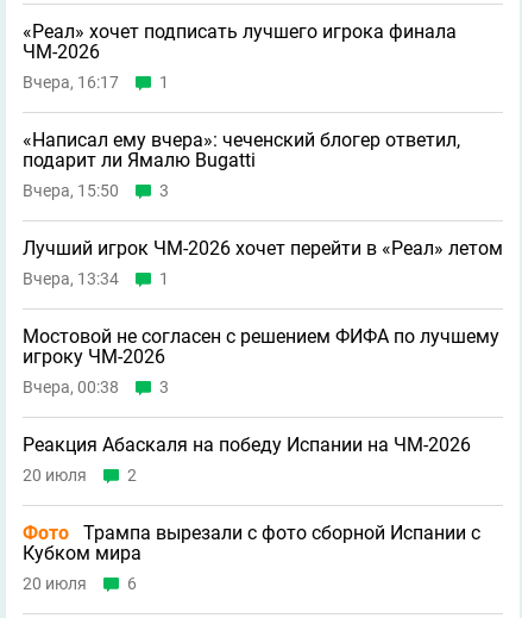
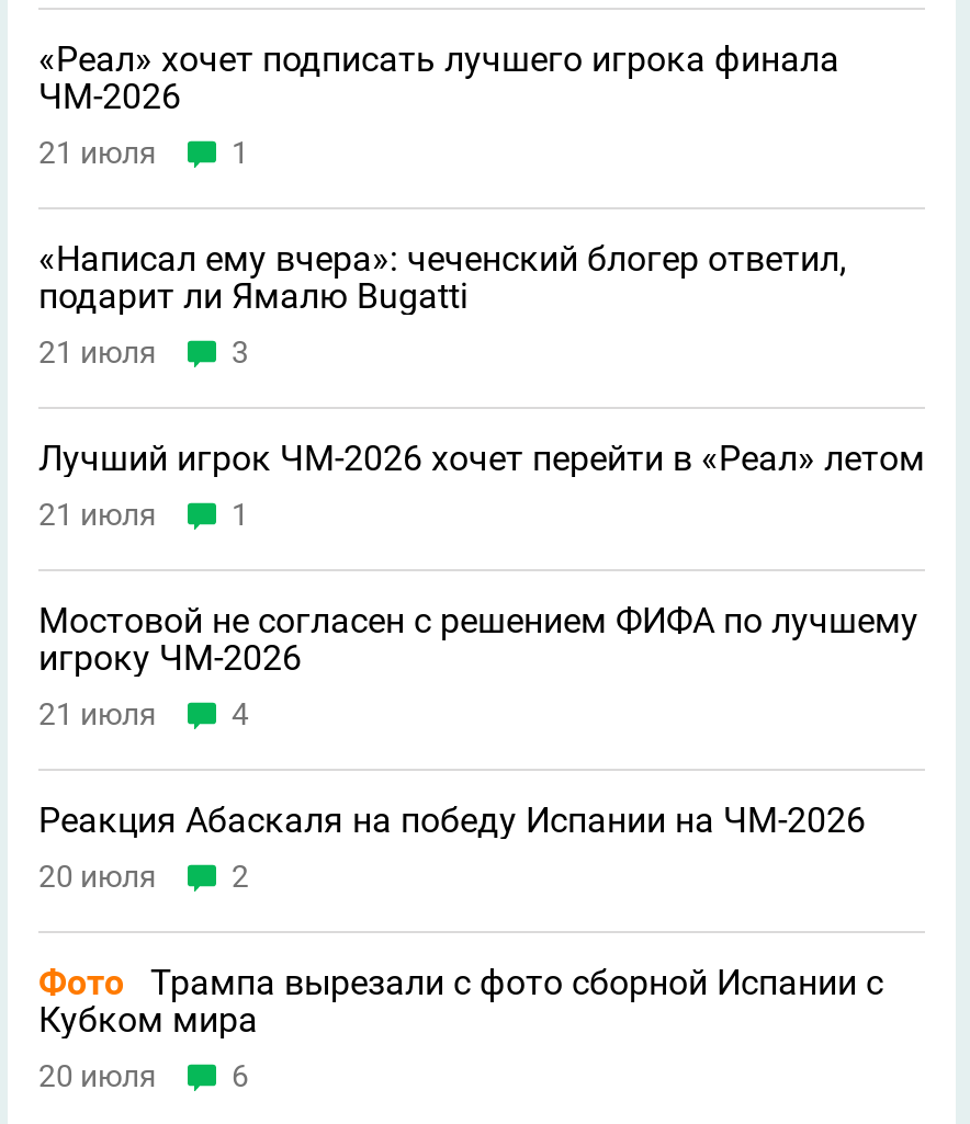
- Вчера, 16:17
+ 21 июля

- Вчера, 15:50
+ 21 июля

- Вчера, 13:34
+ 21 июля

- Вчера, 00:38
- 3
+ 21 июля
+ 4
